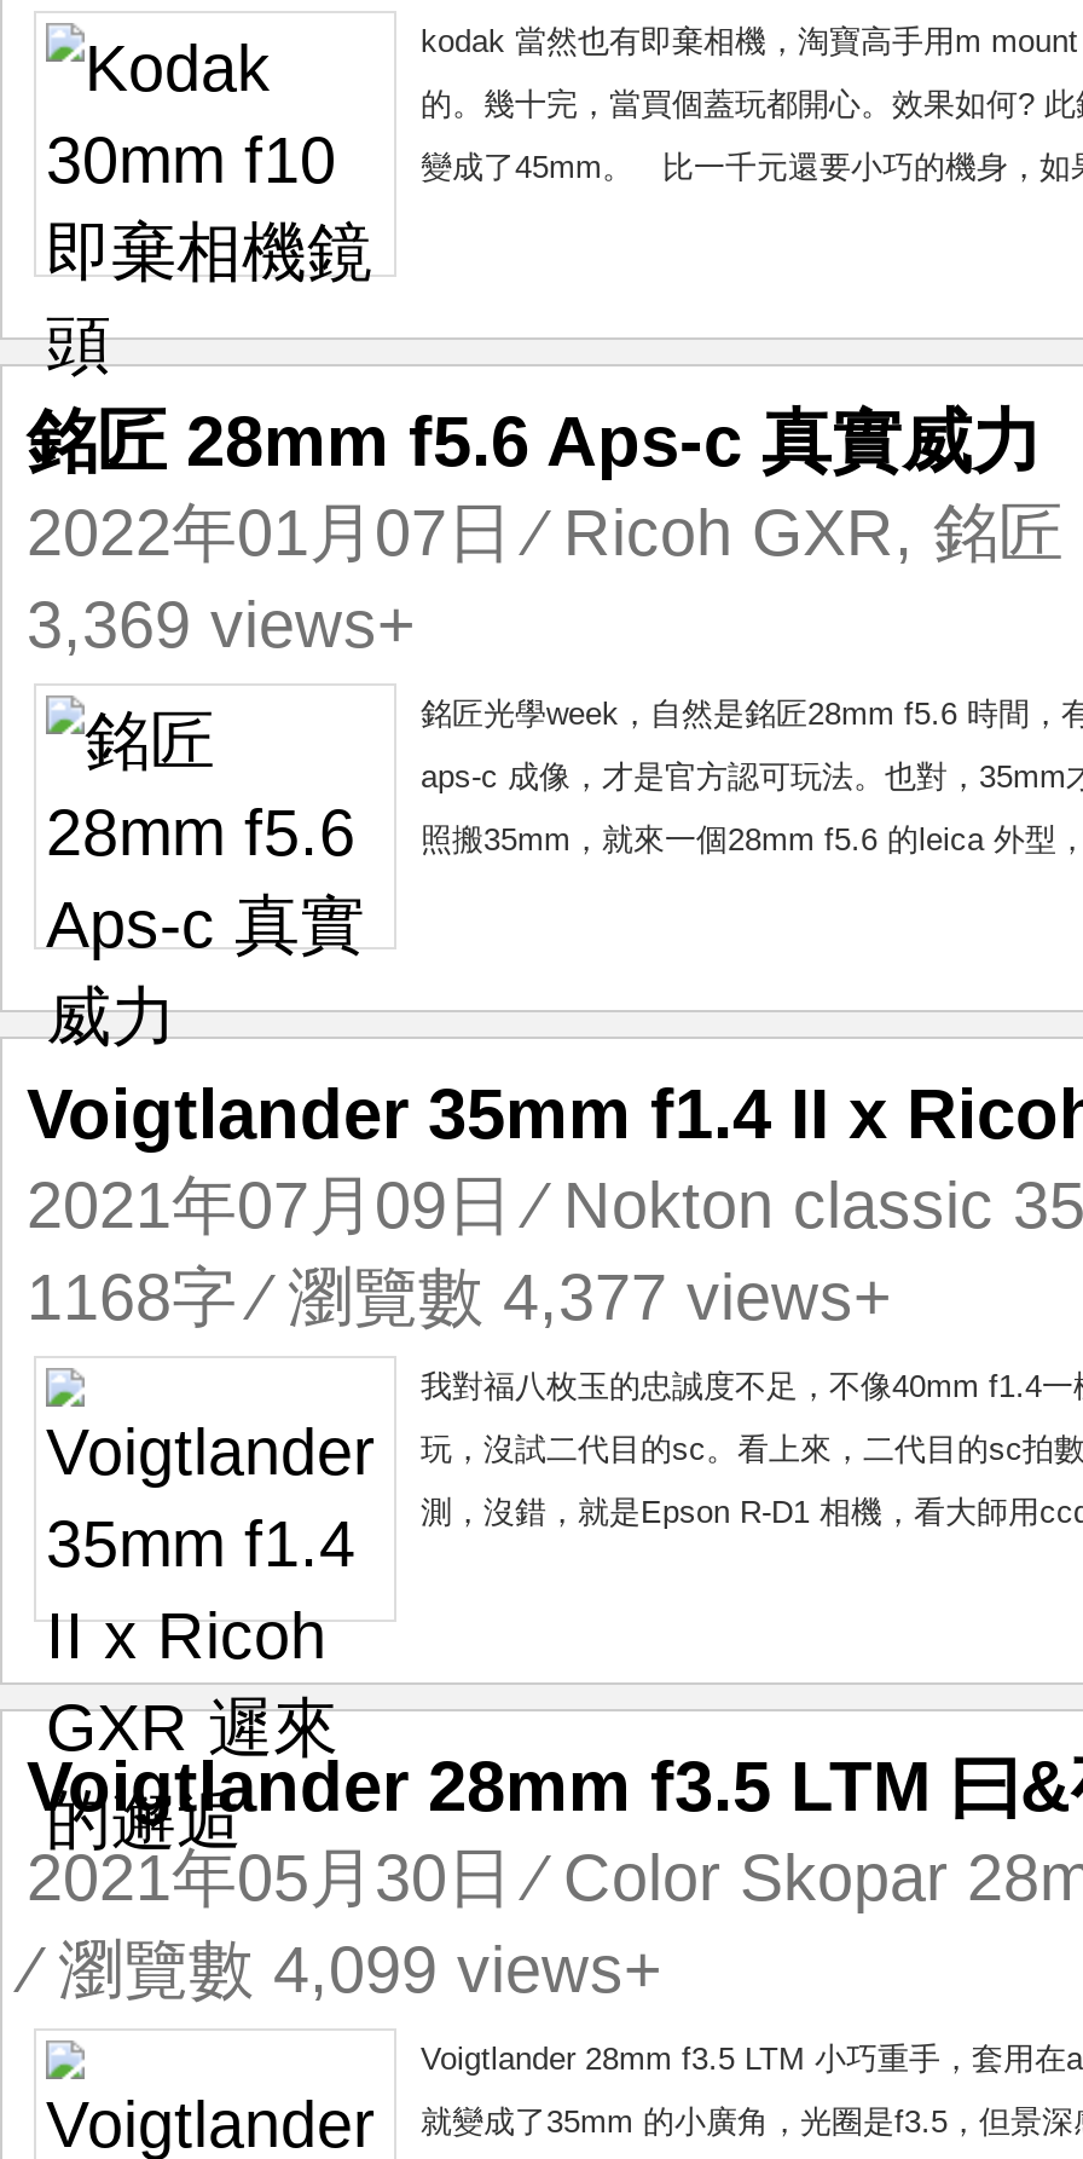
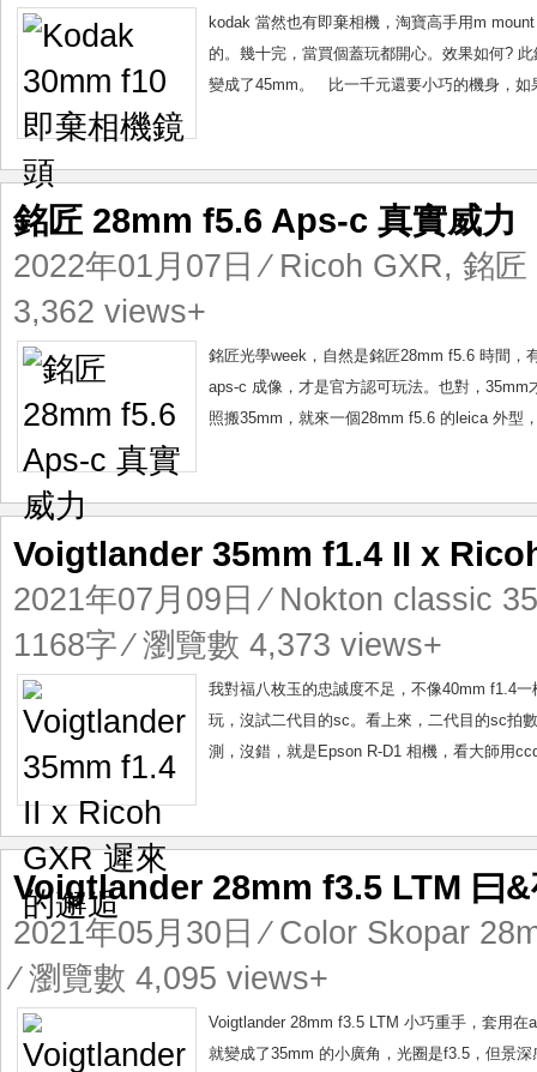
- 3,369 views+
+ 3,362 views+

- 1168字 ⁄ 瀏覽數 4,377 views+
+ 1168字 ⁄ 瀏覽數 4,373 views+

- ⁄ 瀏覽數 4,099 views+
+ ⁄ 瀏覽數 4,095 views+
